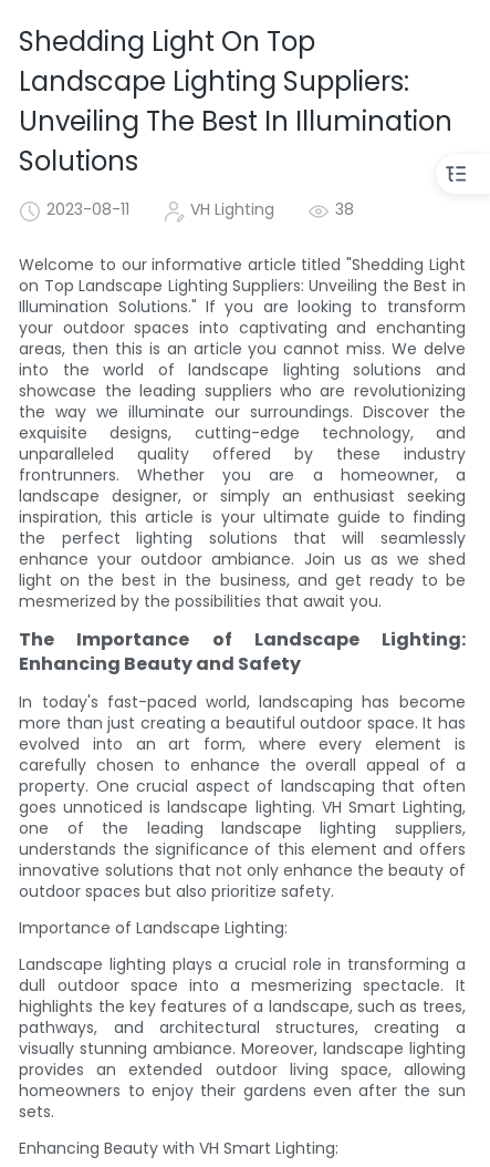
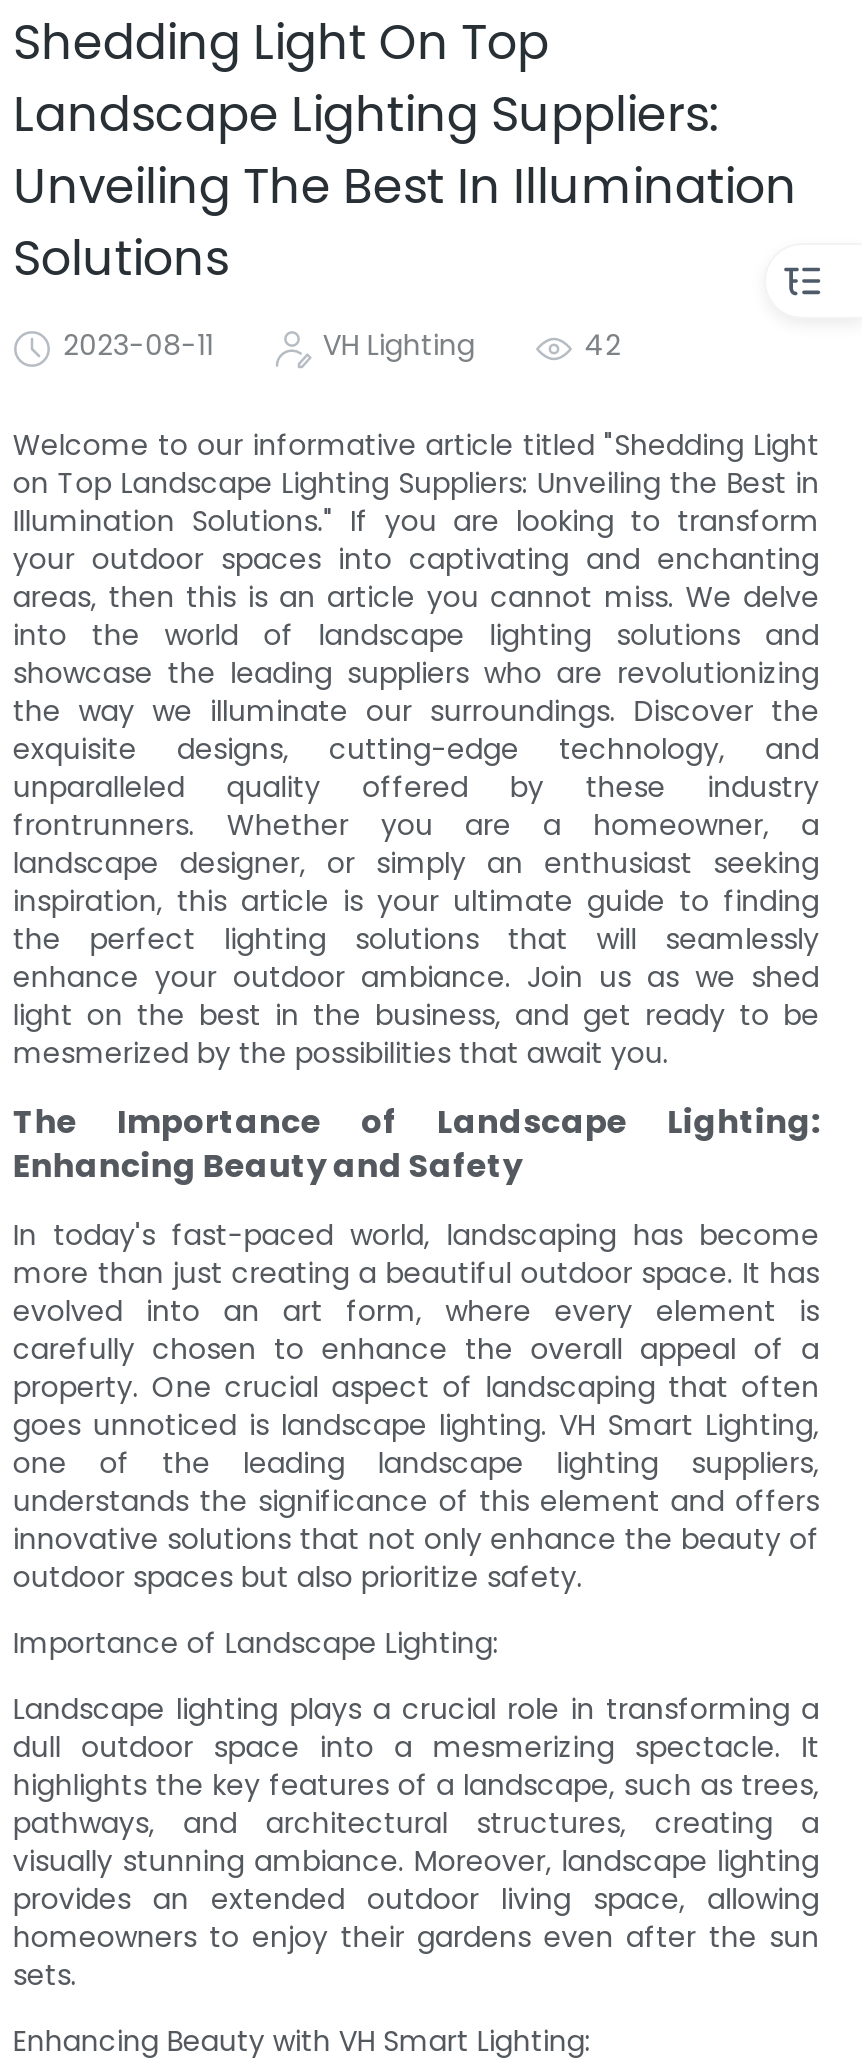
- 38
+ 42
